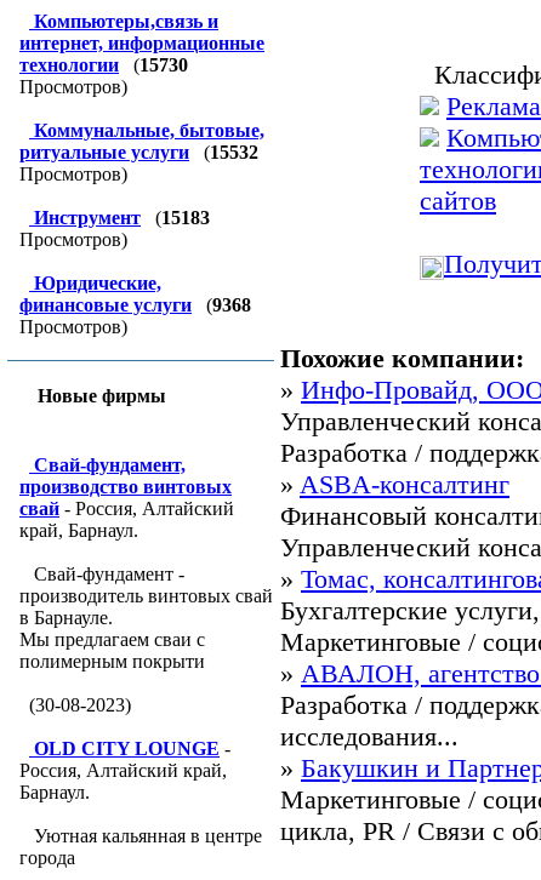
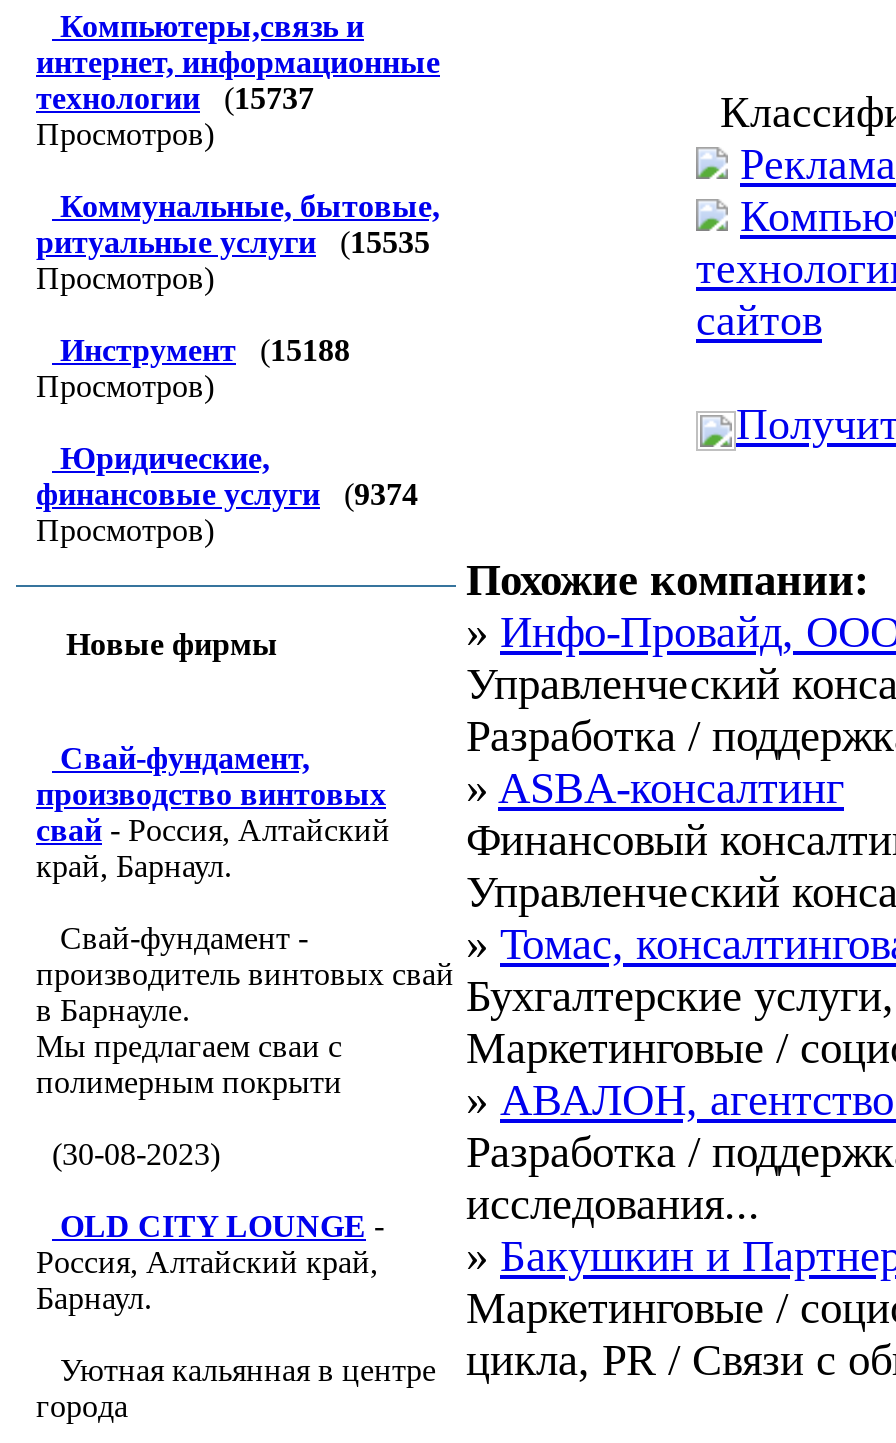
- технологии (15730
+ технологии (15737

- ритуальные услуги (15532
+ ритуальные услуги (15535

- Инструмент (15183
+ Инструмент (15188

- финансовые услуги (9368
+ финансовые услуги (9374
